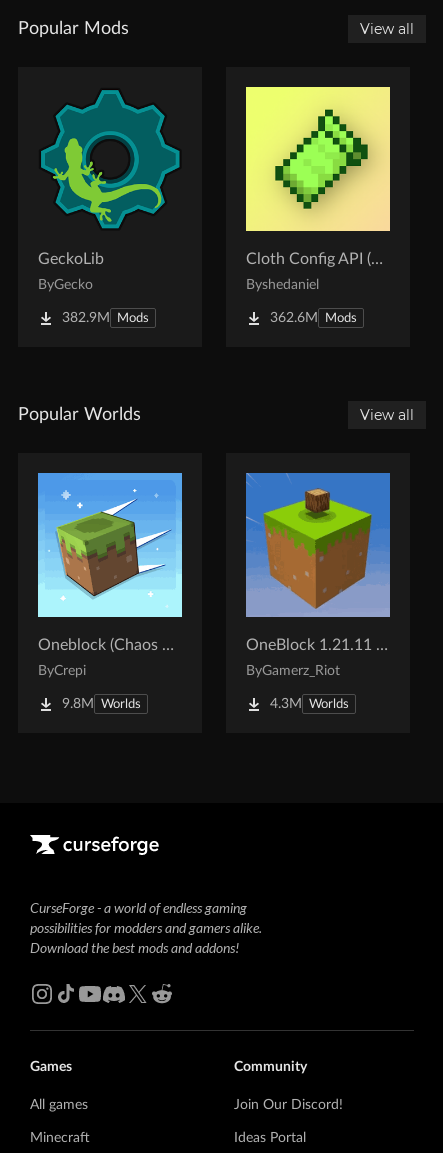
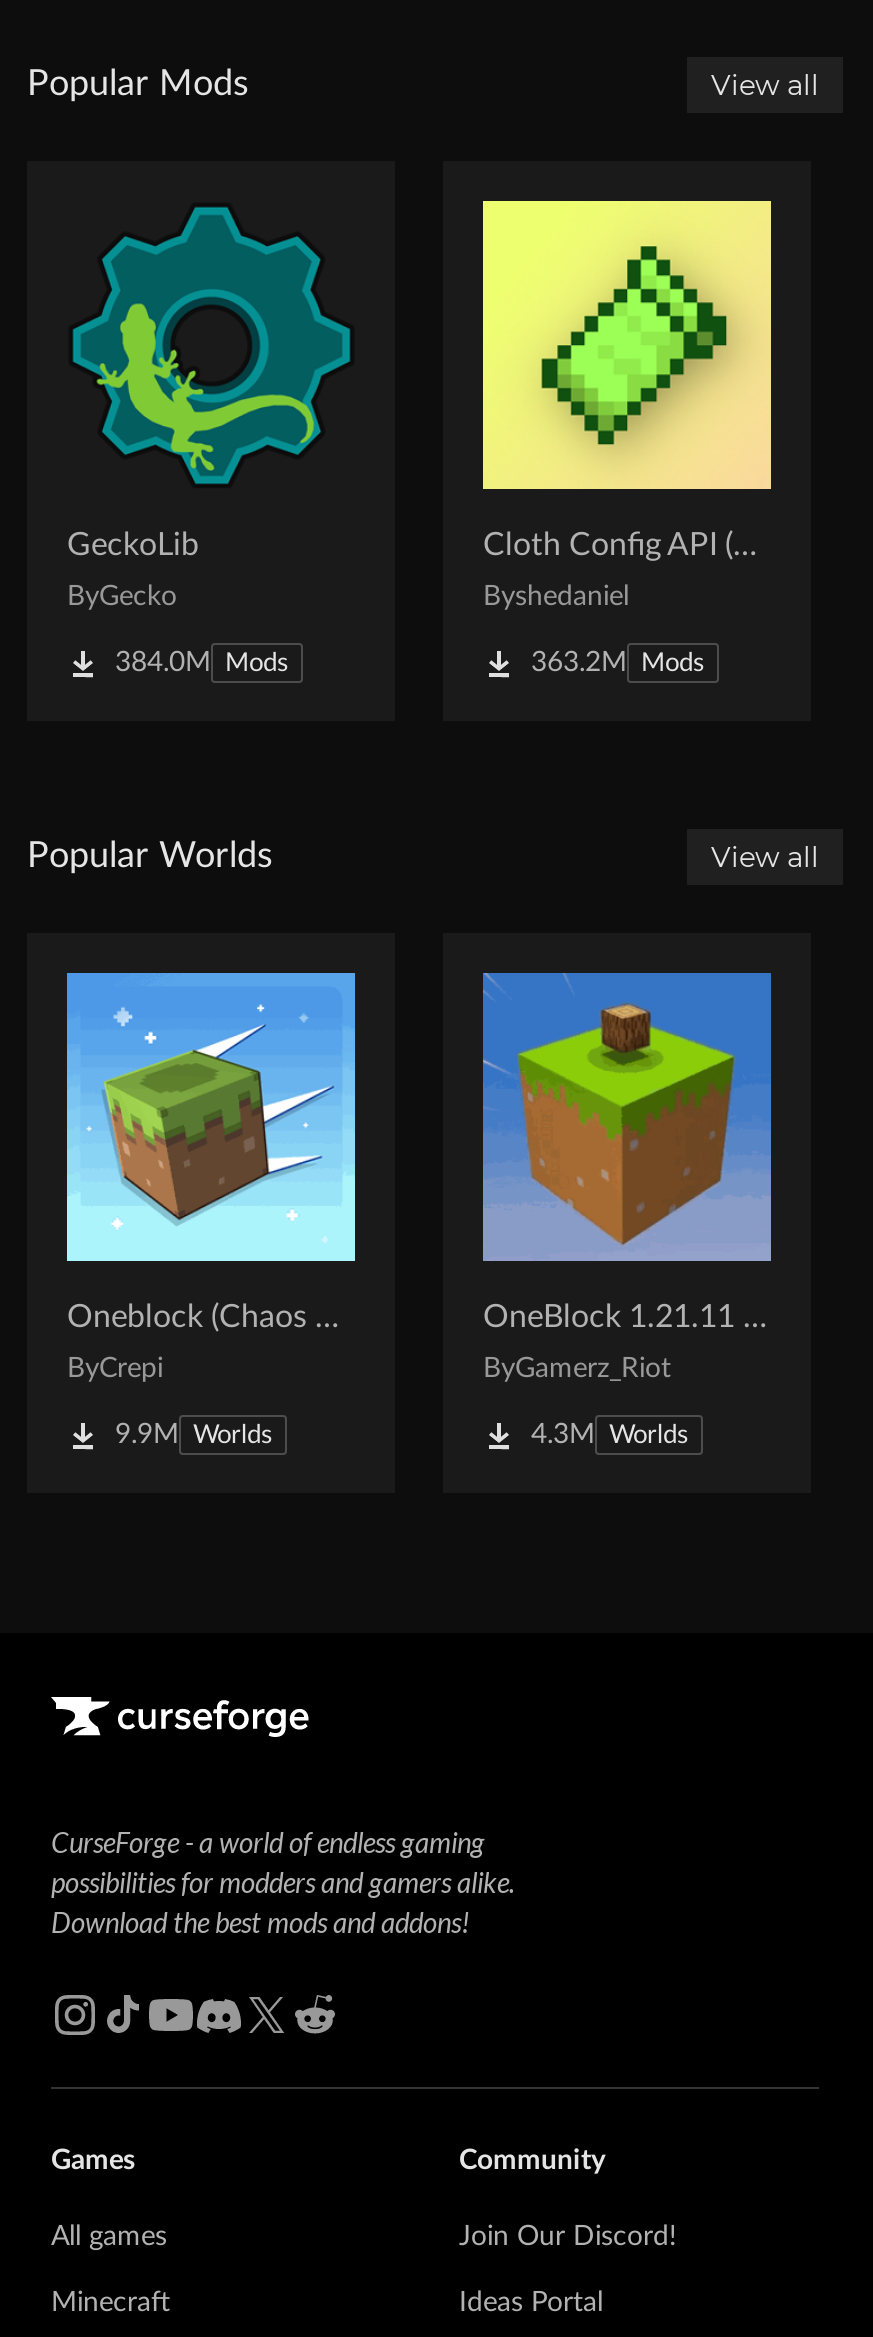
- 382.9M Mods
+ 384.0M Mods

- 362.6M Mods
+ 363.2M Mods

- 9.8M Worlds
+ 9.9M Worlds
